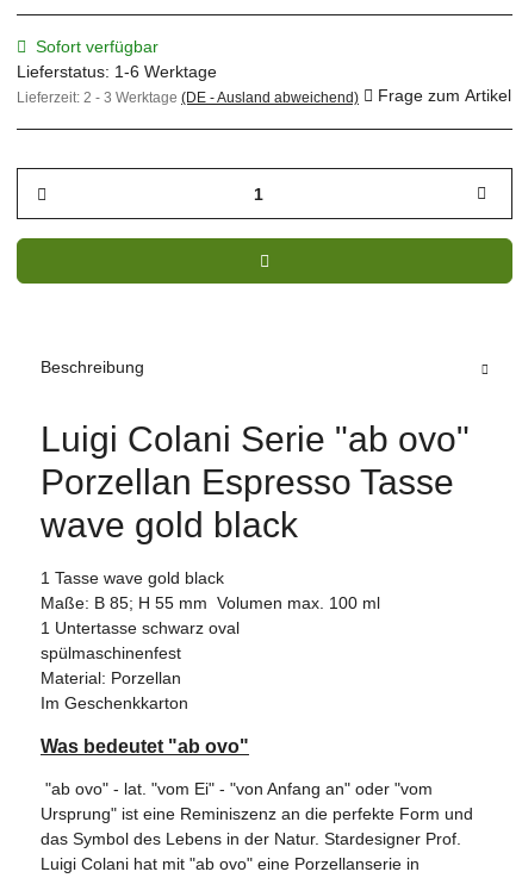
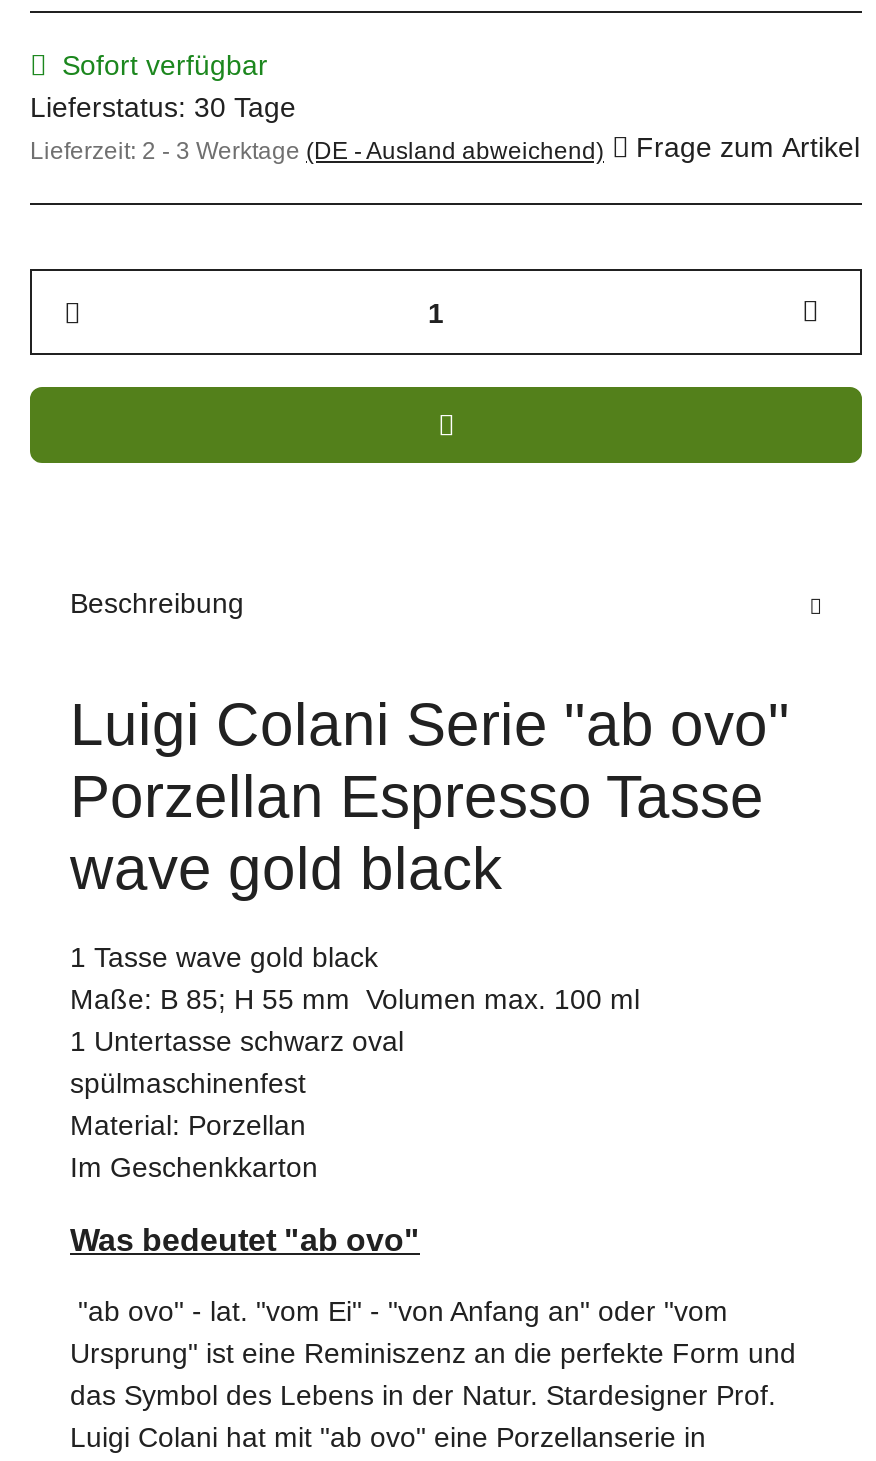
- Lieferstatus: 1-6 Werktage
+ Lieferstatus: 30 Tage
